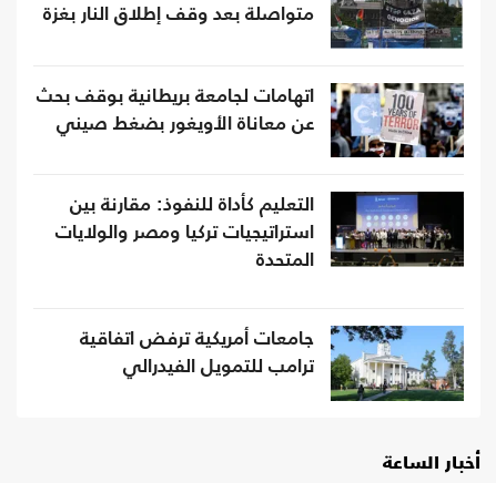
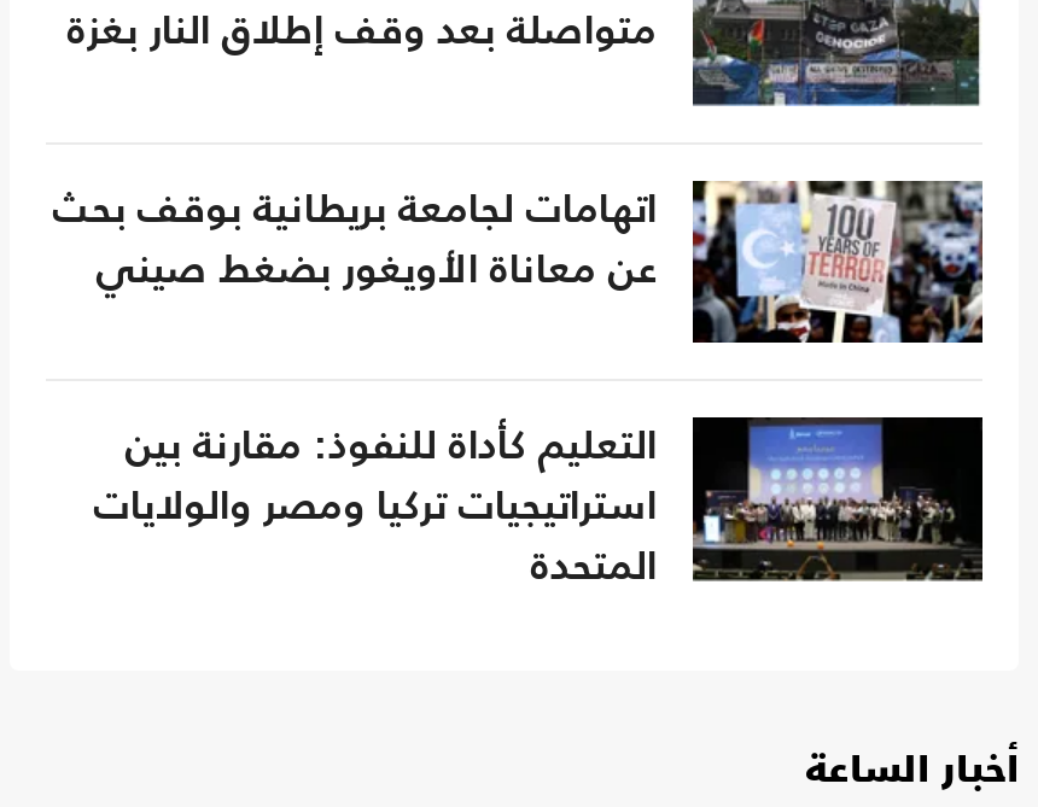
- [image]
- جامعات أمريكية ترفض اتفاقية
- ترامب للتمويل الفيدرالي
